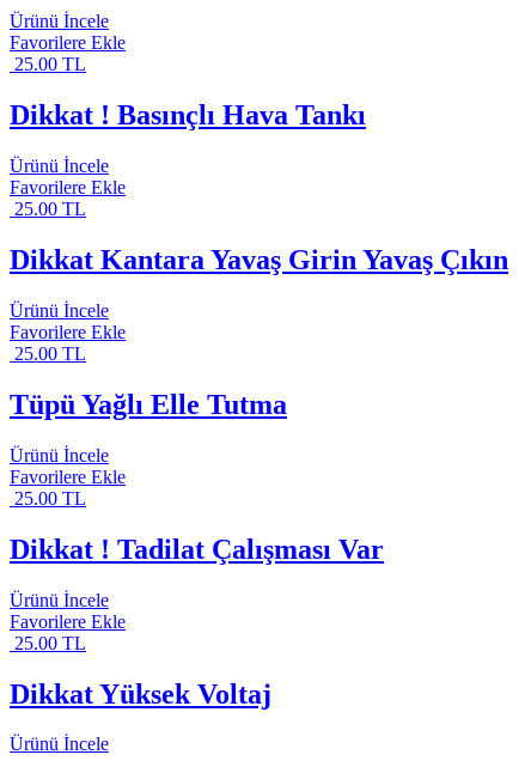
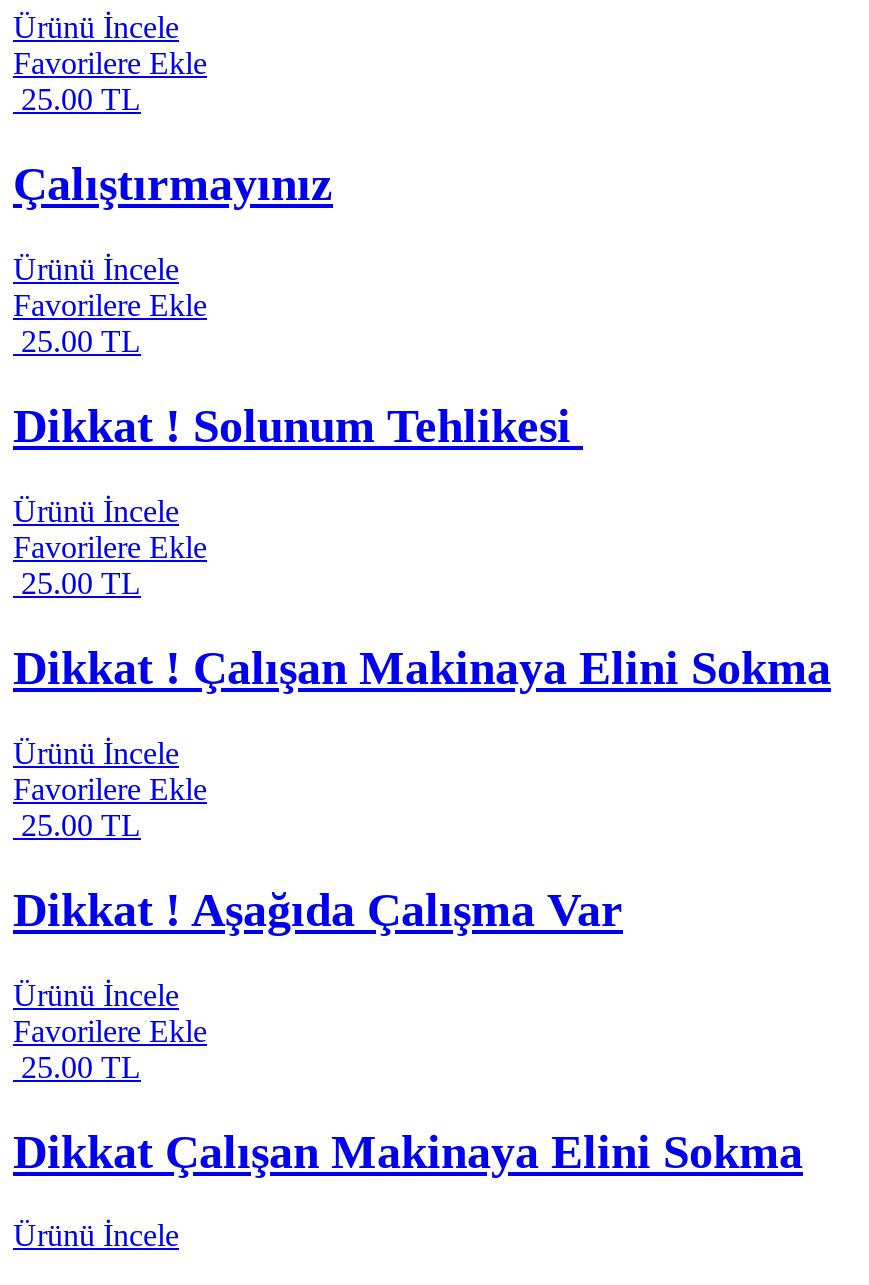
- Dikkat ! Basınçlı Hava Tankı
+ Çalıştırmayınız

- Dikkat Kantara Yavaş Girin Yavaş Çıkın
+ Dikkat ! Solunum Tehlikesi

- Tüpü Yağlı Elle Tutma
+ Dikkat ! Çalışan Makinaya Elini Sokma

- Dikkat ! Tadilat Çalışması Var
+ Dikkat ! Aşağıda Çalışma Var

- Dikkat Yüksek Voltaj
+ Dikkat Çalışan Makinaya Elini Sokma
